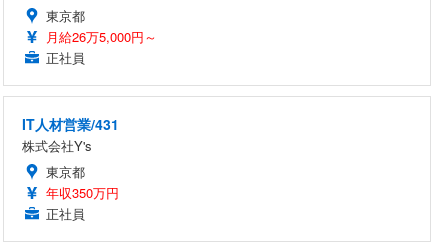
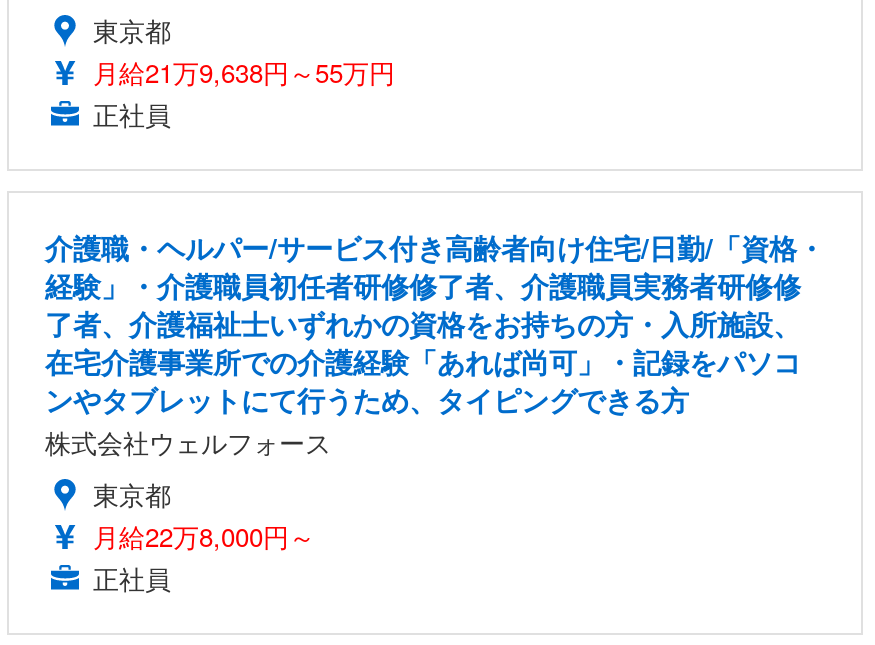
- 月給26万5,000円～
+ 月給21万9,638円～55万円

- IT人材営業/431
- 株式会社Y's
+ 介護職・ヘルパー/サービス付き高齢者向け住宅/日勤/「資格・
+ 経験」・介護職員初任者研修修了者、介護職員実務者研修修
+ 了者、介護福祉士いずれかの資格をお持ちの方・入所施設、
+ 在宅介護事業所での介護経験「あれば尚可」・記録をパソコ
+ ンやタブレットにて行うため、タイピングできる方
+ 株式会社ウェルフォース

- 年収350万円
+ 月給22万8,000円～
